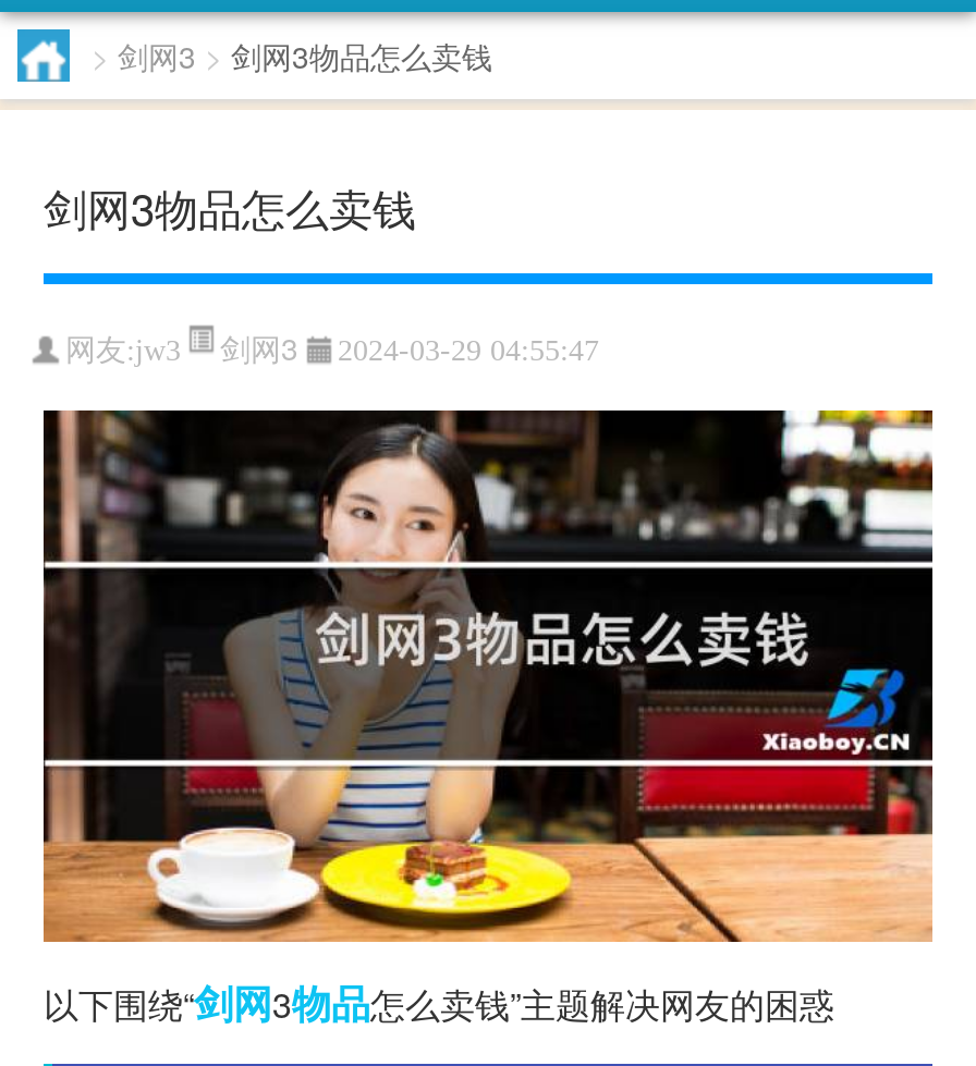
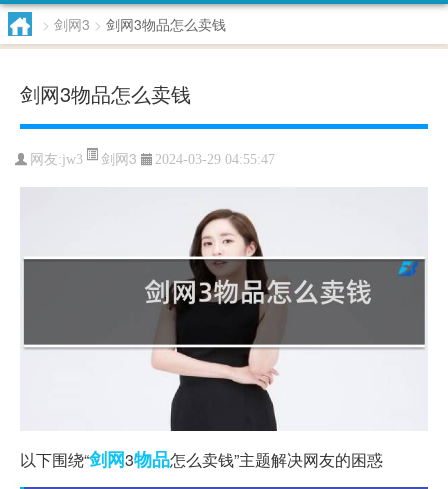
- [image]
+ [image]
